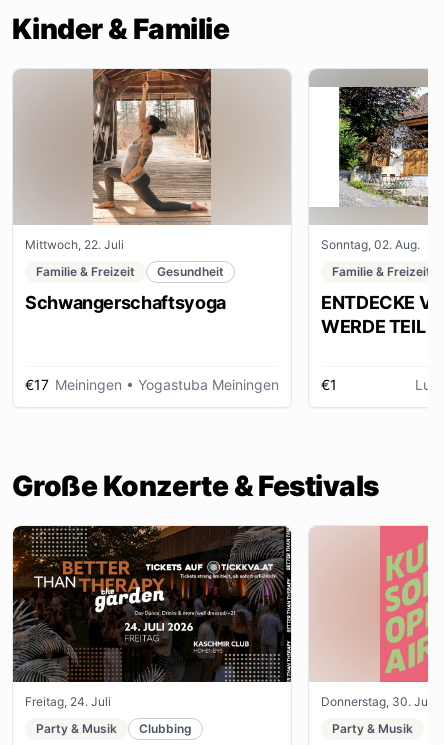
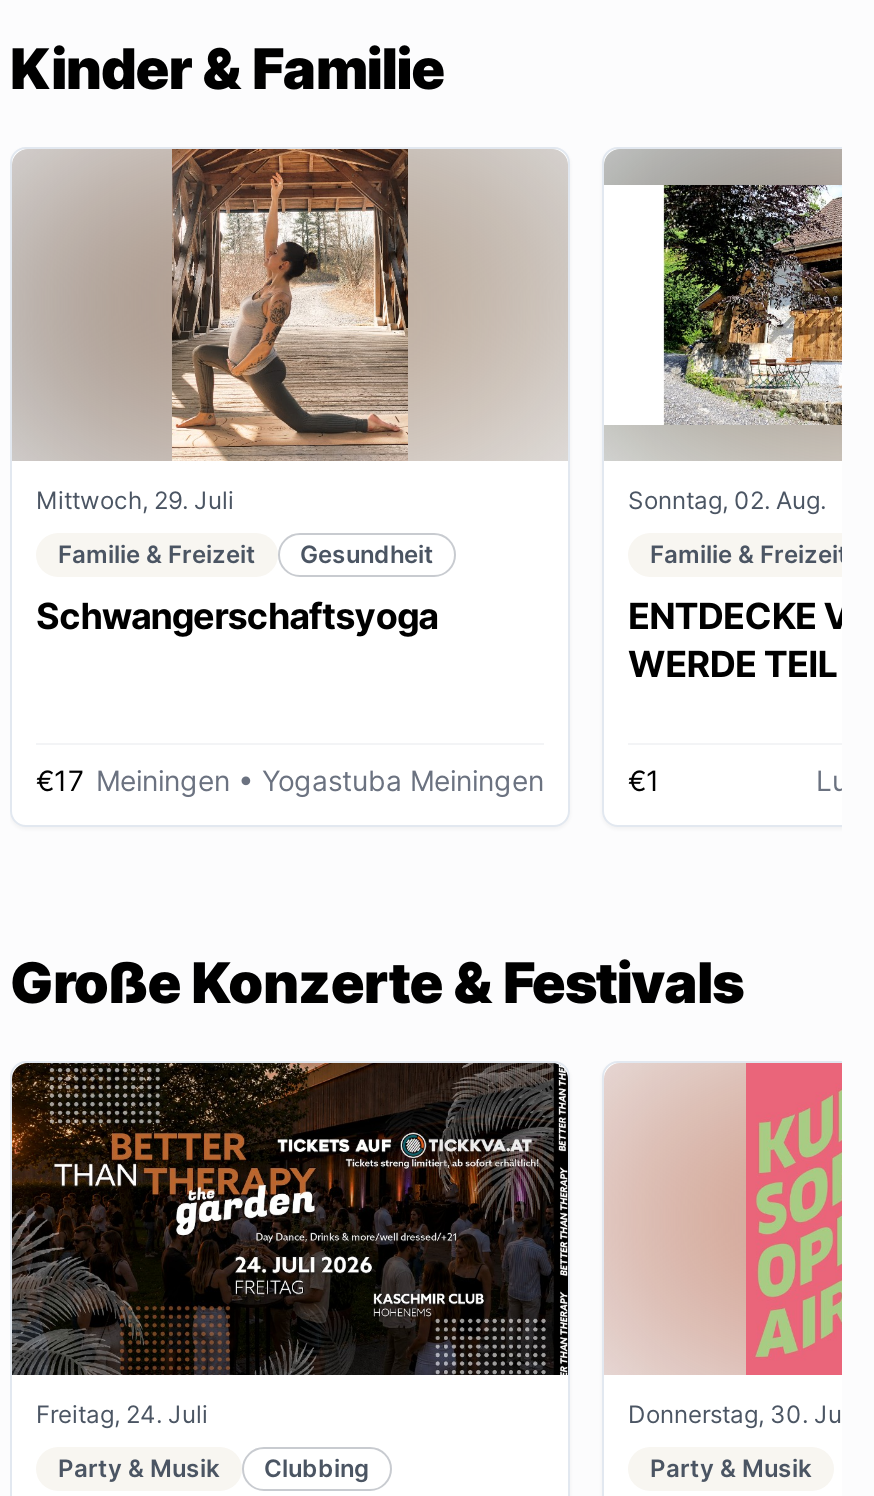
- Mittwoch, 22. Juli
+ Mittwoch, 29. Juli
